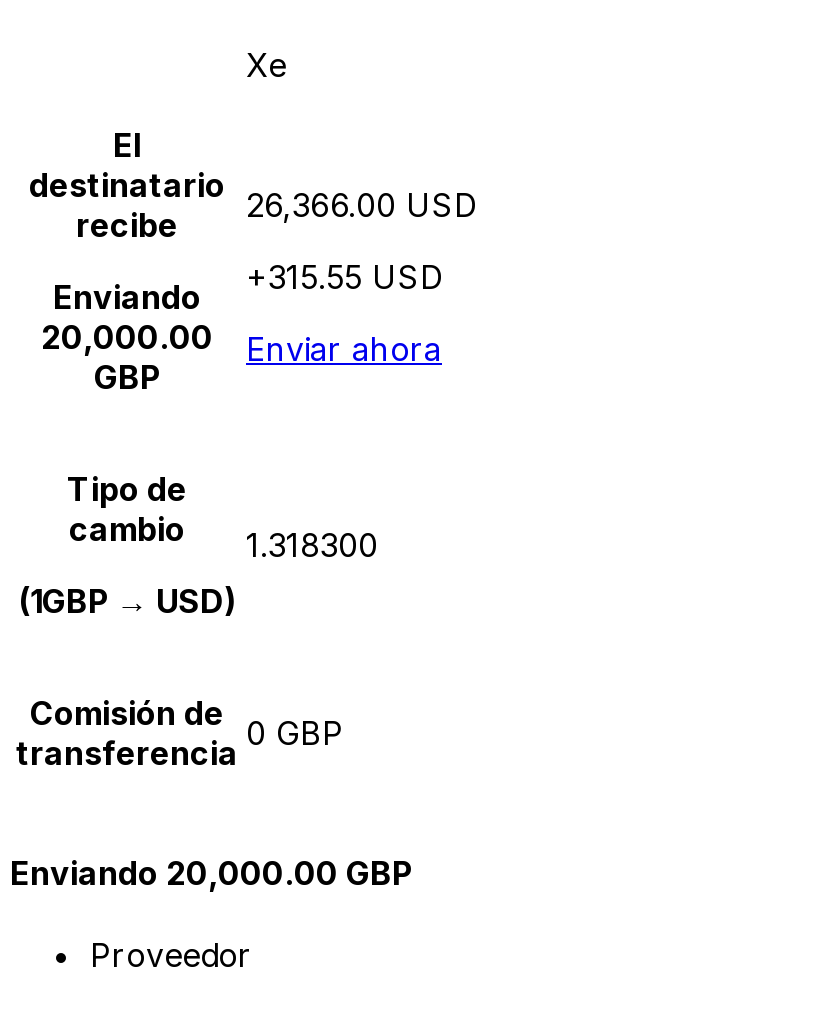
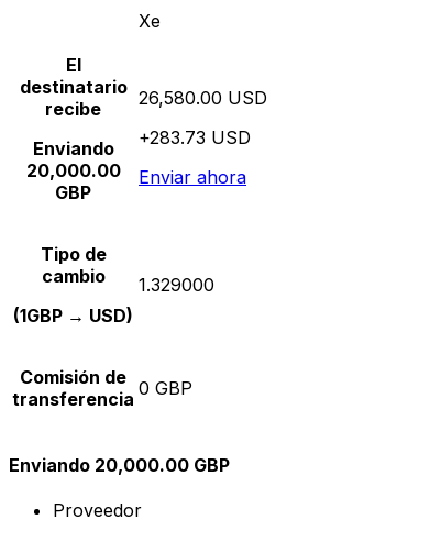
- destinatario recibe 26,366.00 USD
+ destinatario recibe 26,580.00 USD

- Enviando +315.55 USD
+ Enviando +283.73 USD

- cambio 1.318300
+ cambio 1.329000
